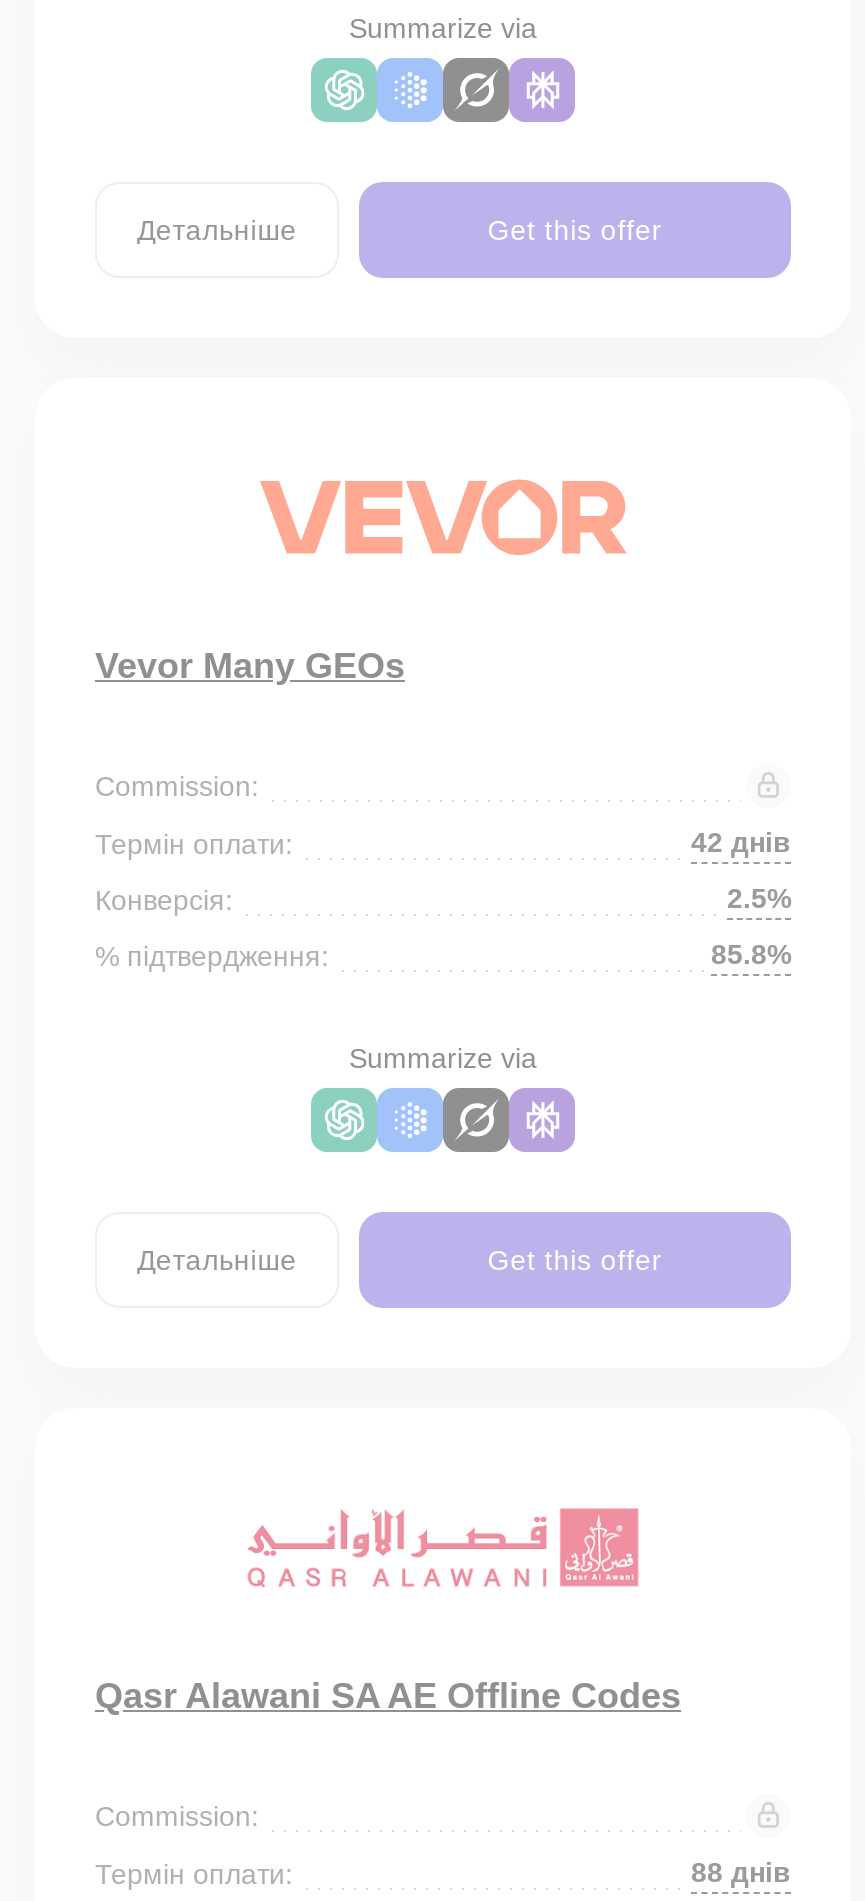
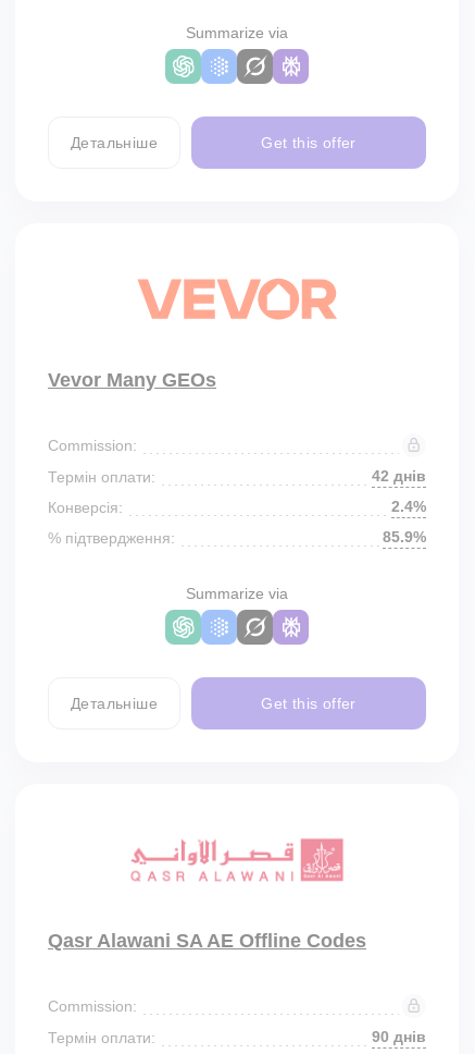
- 2.5%
+ 2.4%

- 85.8%
+ 85.9%

- 88 днів
+ 90 днів
